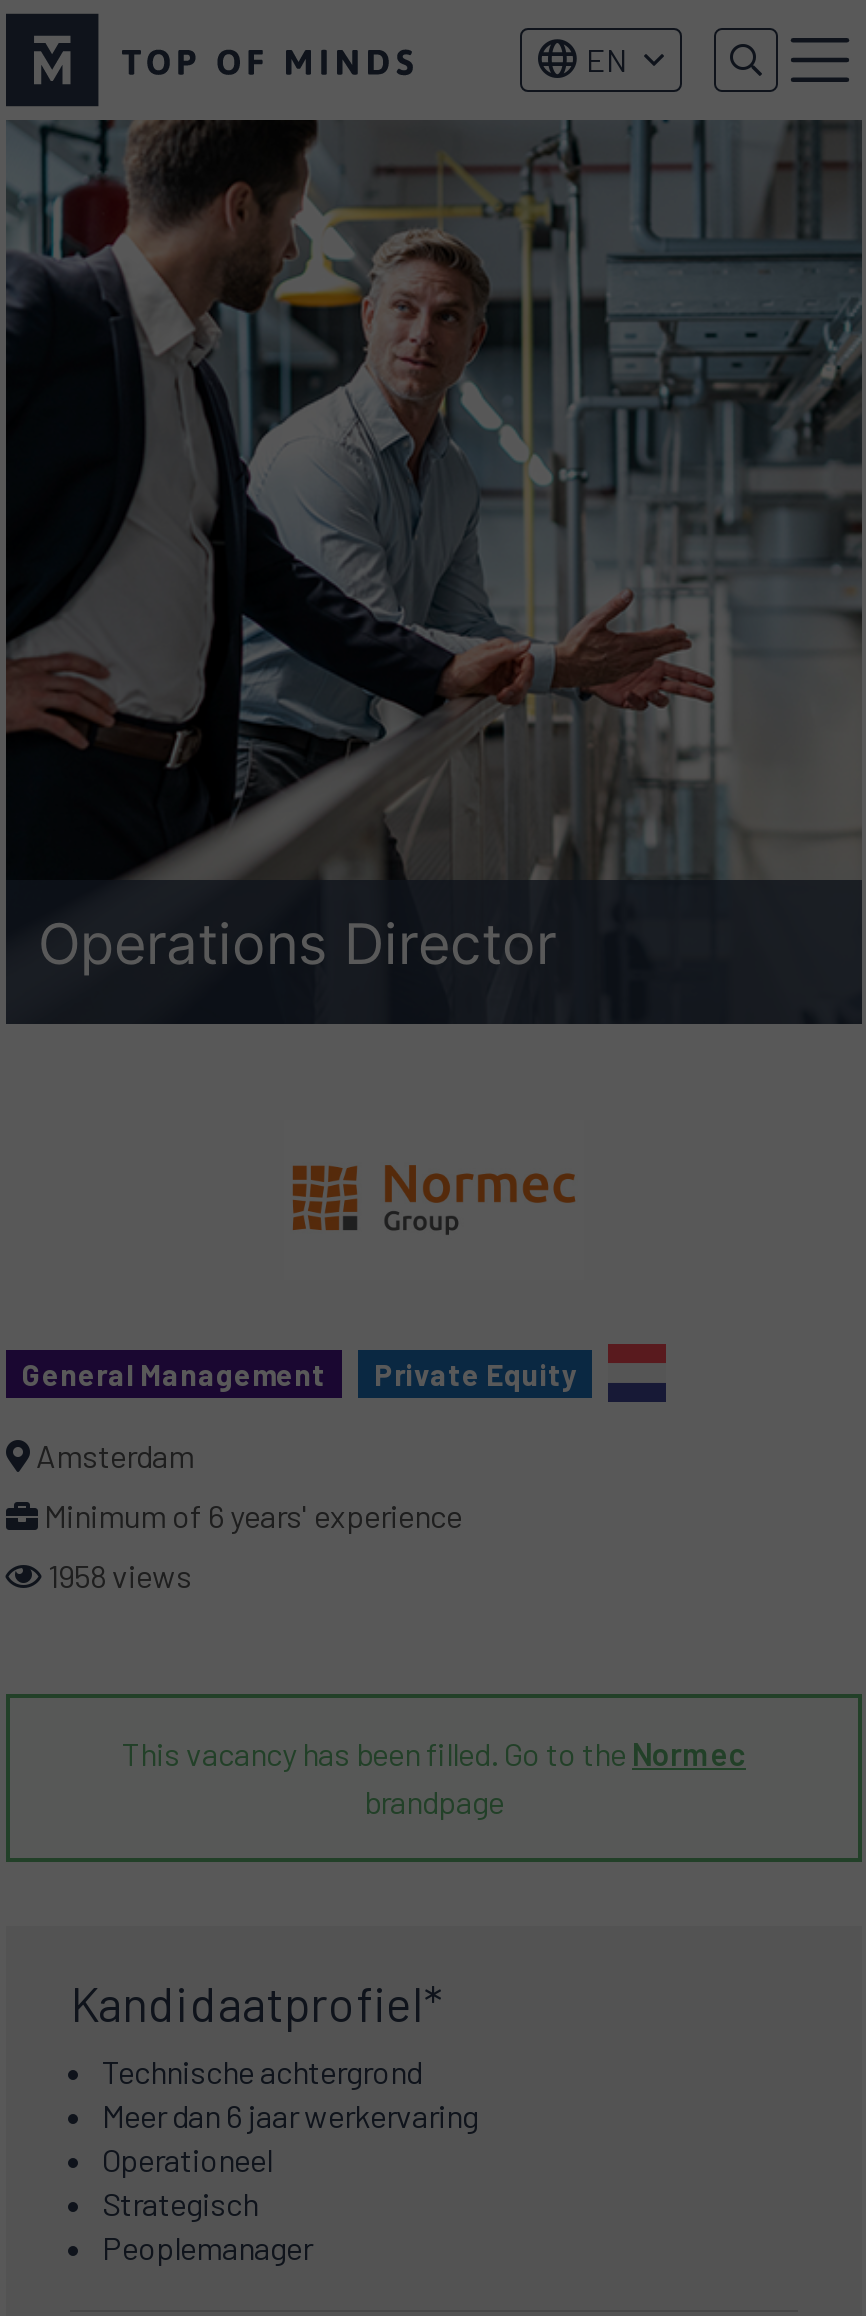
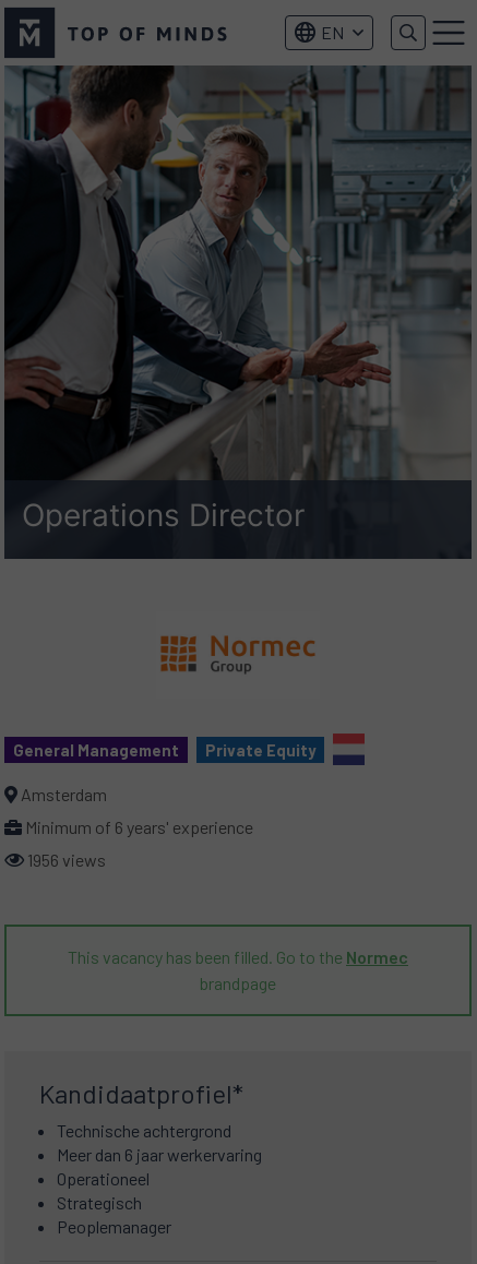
- 1958 views
+ 1956 views
